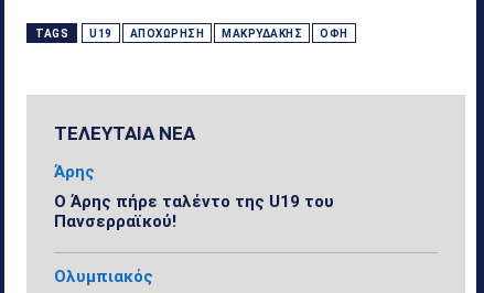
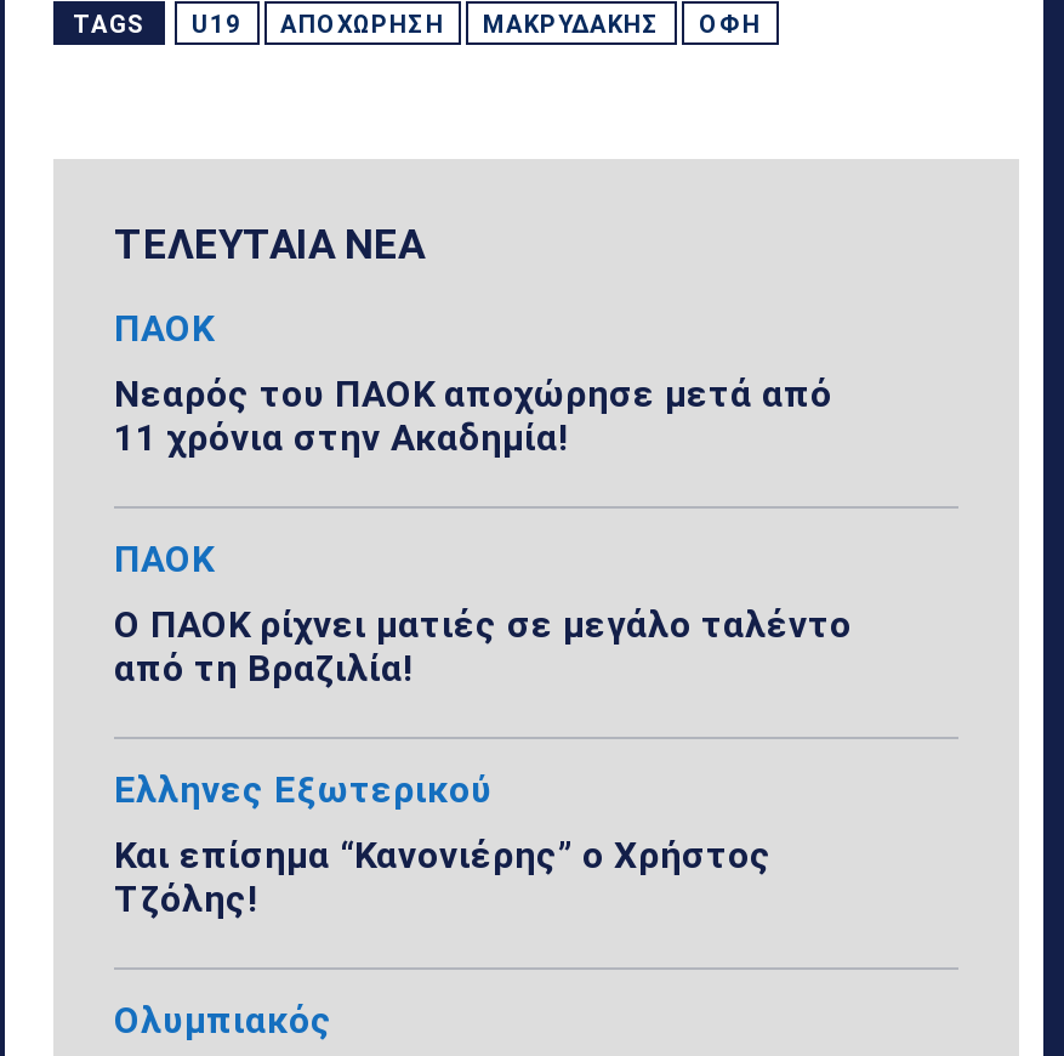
- Άρης
- Ο Άρης πήρε ταλέντο της U19 του
- Πανσερραϊκού!
+ ΠΑΟΚ
+ Νεαρός του ΠΑΟΚ αποχώρησε μετά από
+ 11 χρόνια στην Ακαδημία!
+ ΠΑΟΚ
+ Ο ΠΑΟΚ ρίχνει ματιές σε μεγάλο ταλέντο
+ από τη Βραζιλία!
+ Ελληνες Εξωτερικού
+ Και επίσημα “Κανονιέρης” ο Χρήστος
+ Τζόλης!
